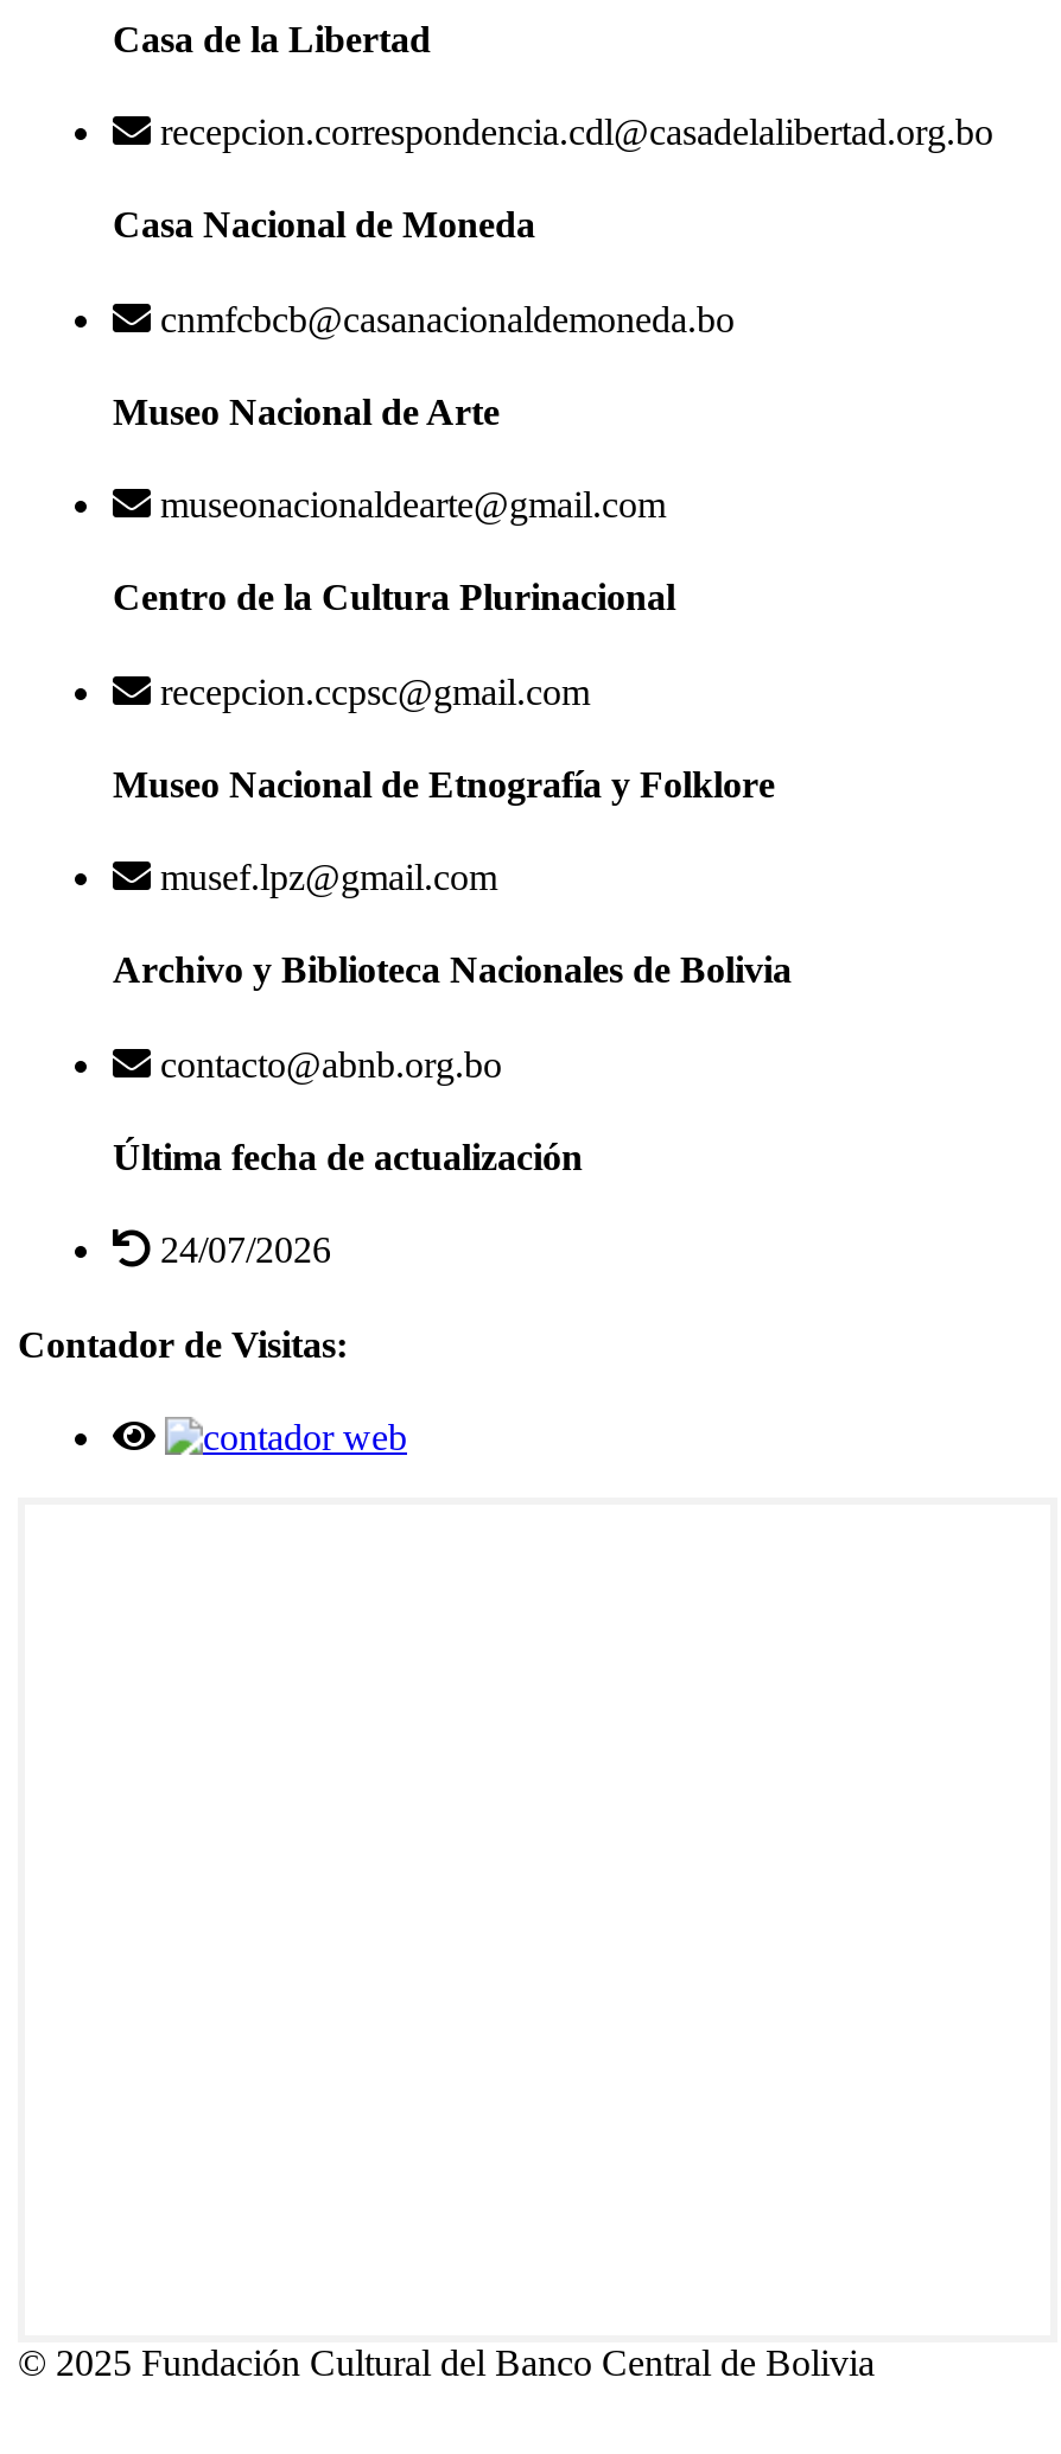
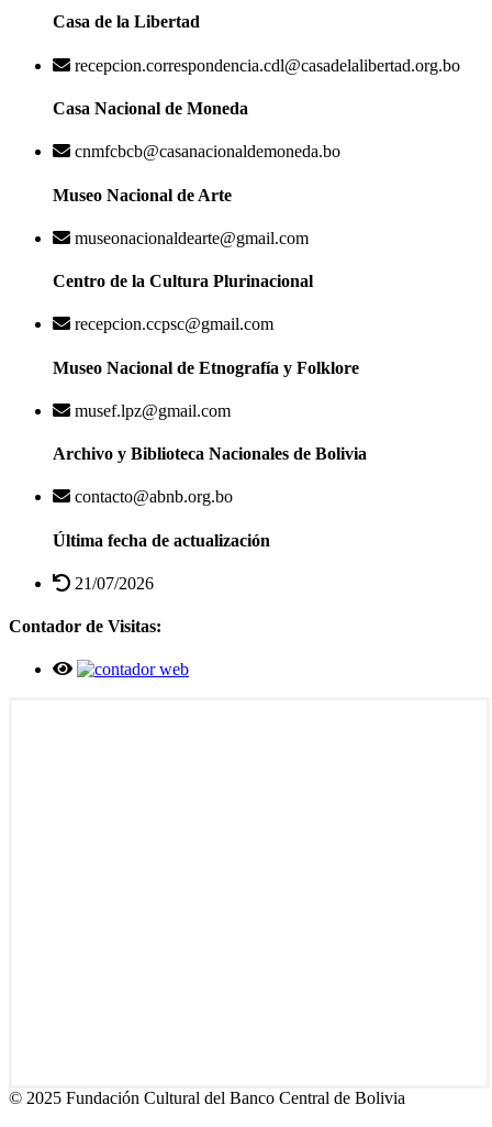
- 24/07/2026
+ 21/07/2026
